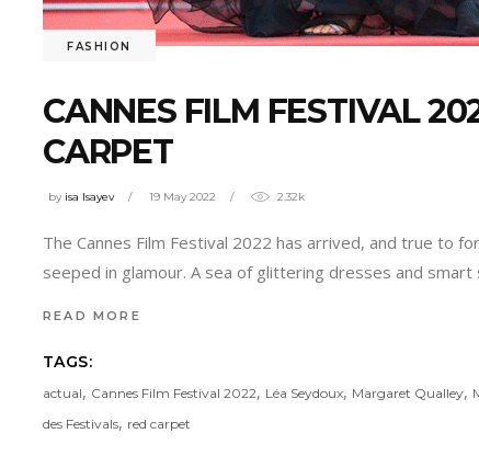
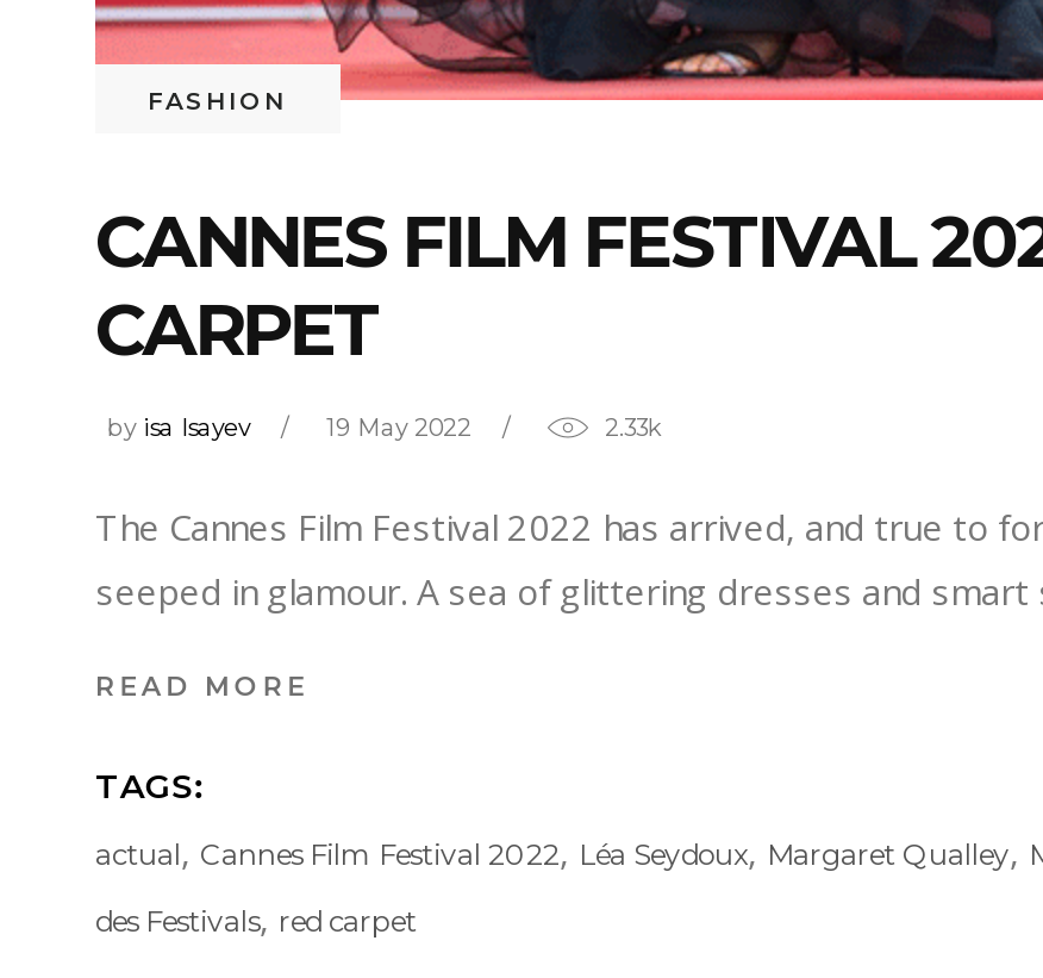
- 2.32k
+ 2.33k
